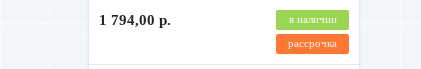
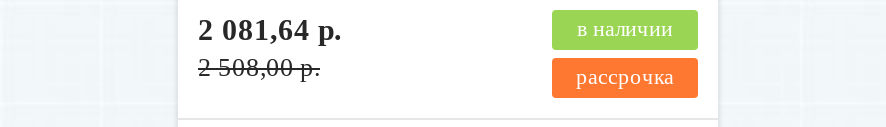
- 1 794,00 р.
+ 2 081,64 р.
+ 2 508,00 р.
